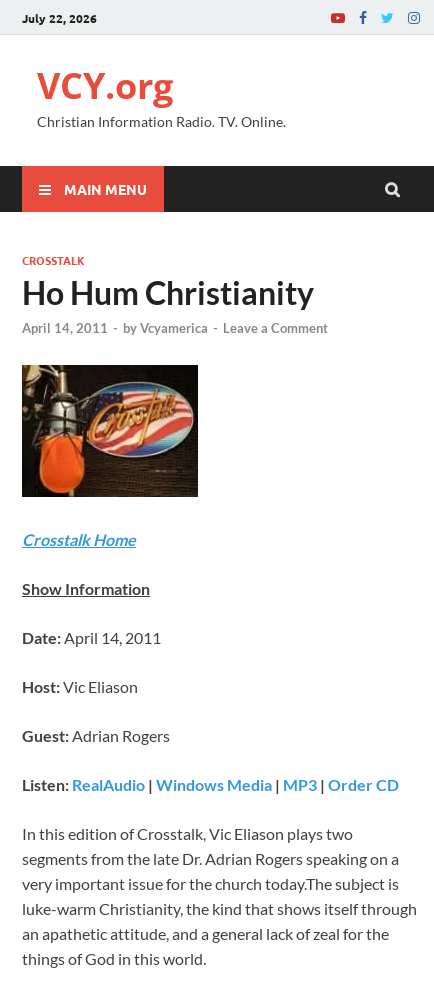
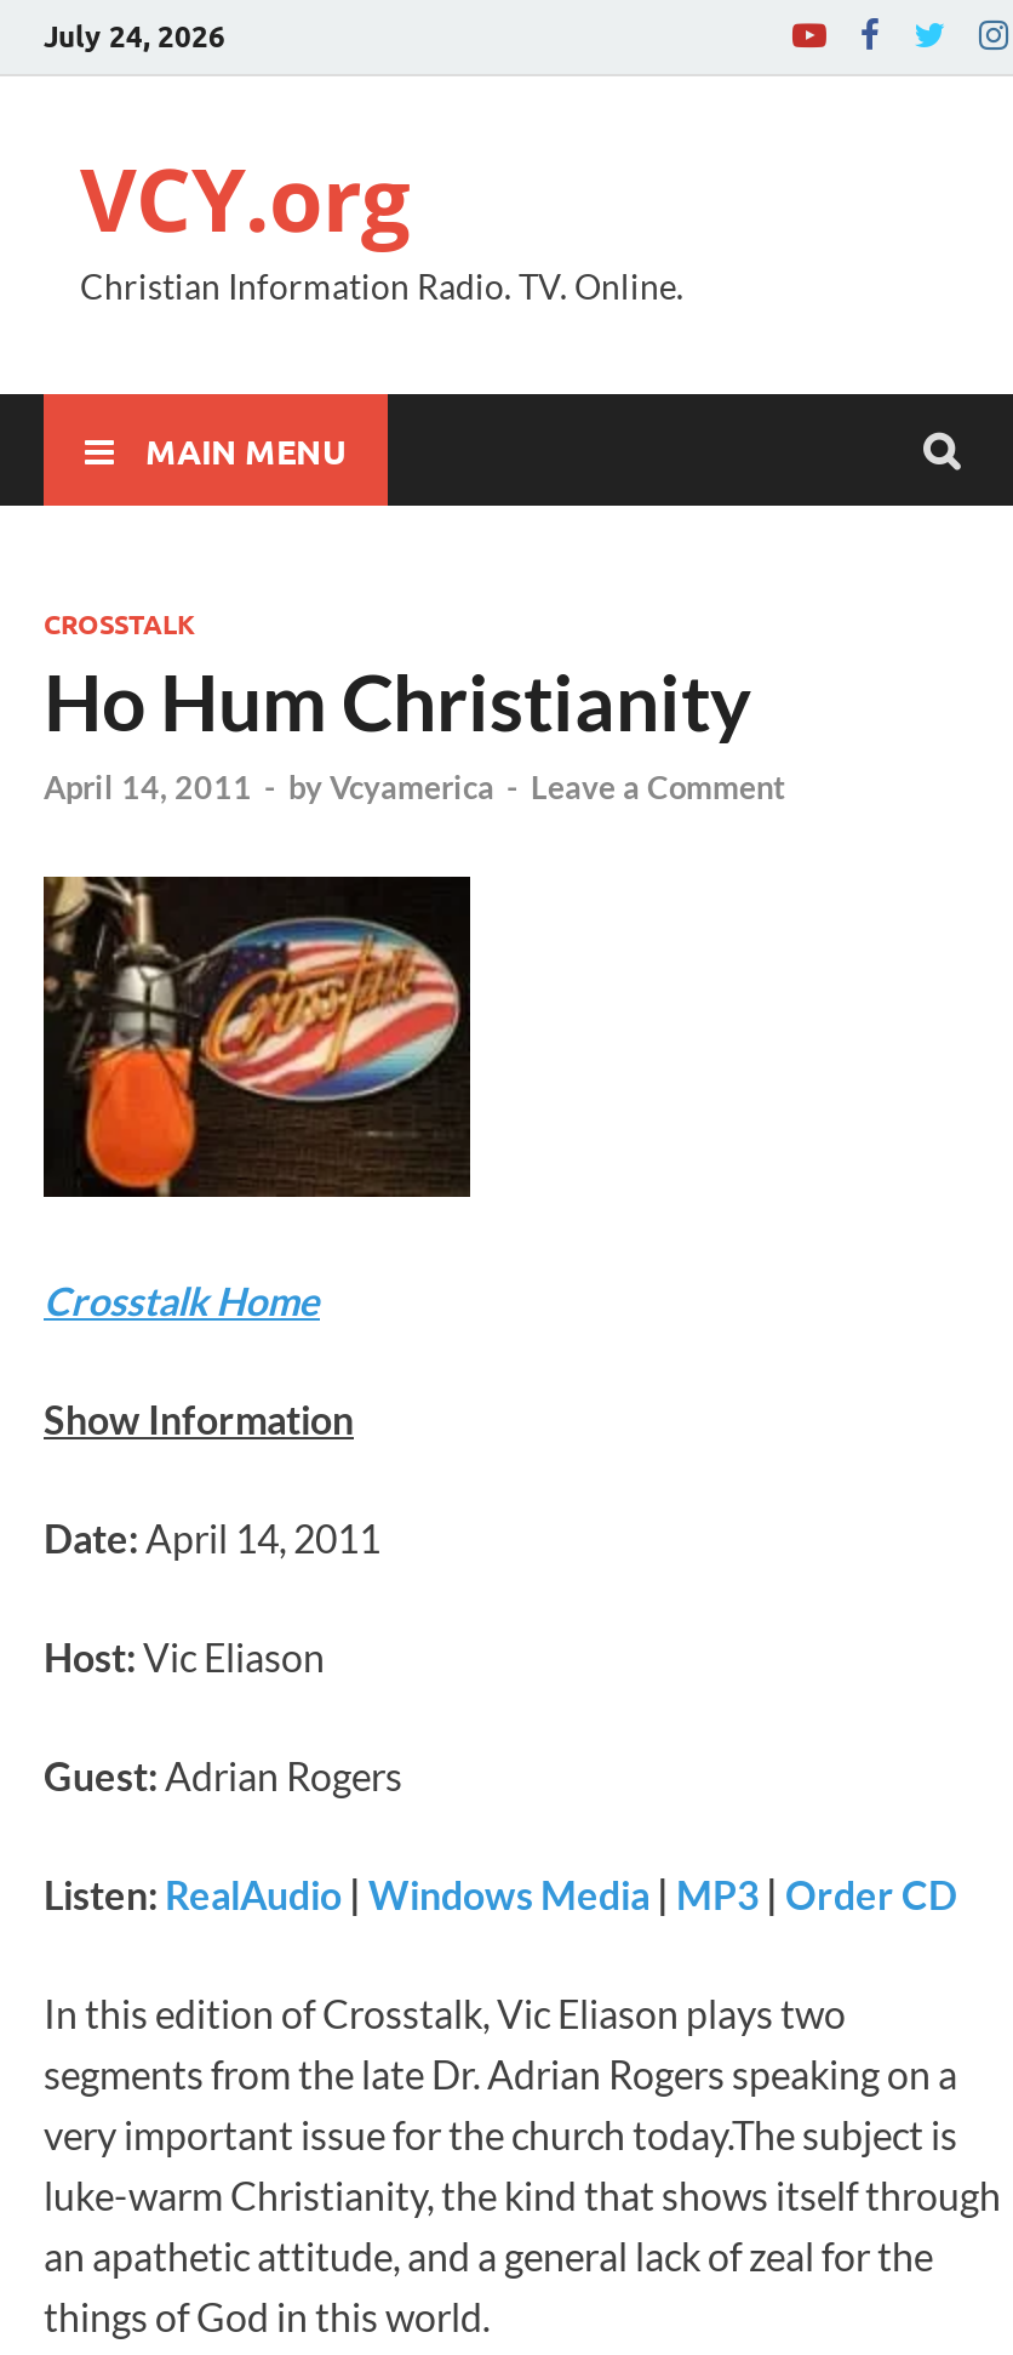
- July 22, 2026
+ July 24, 2026
